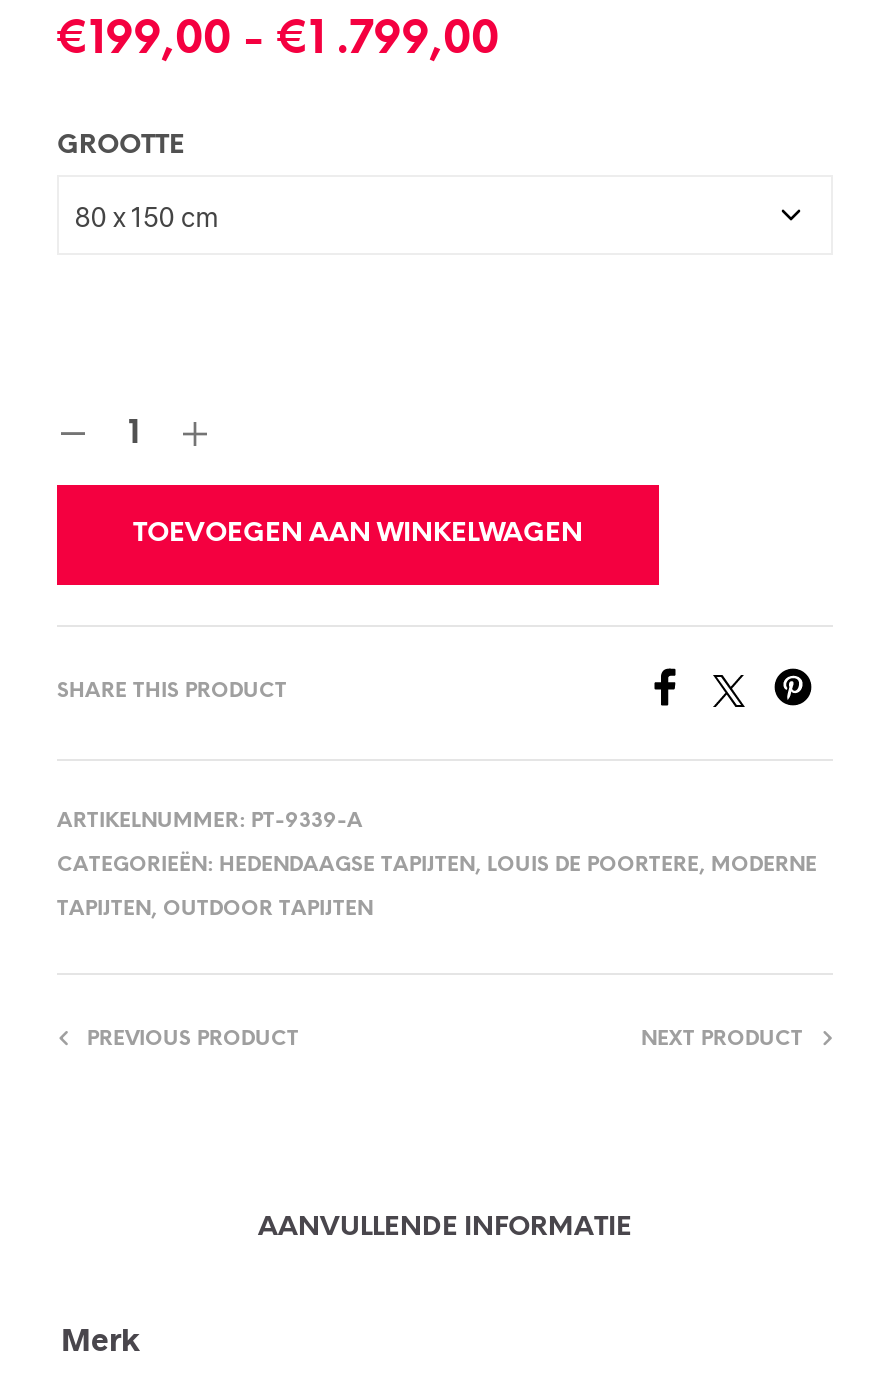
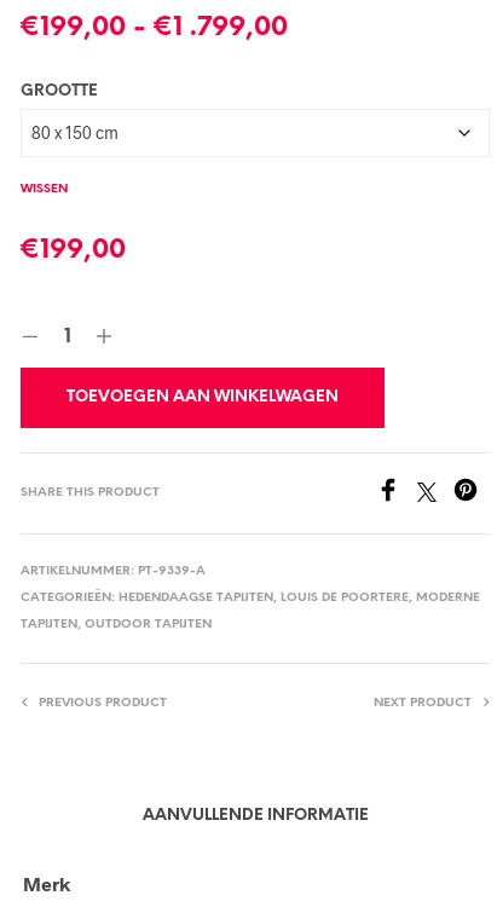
+ WISSEN
+ €199,00
